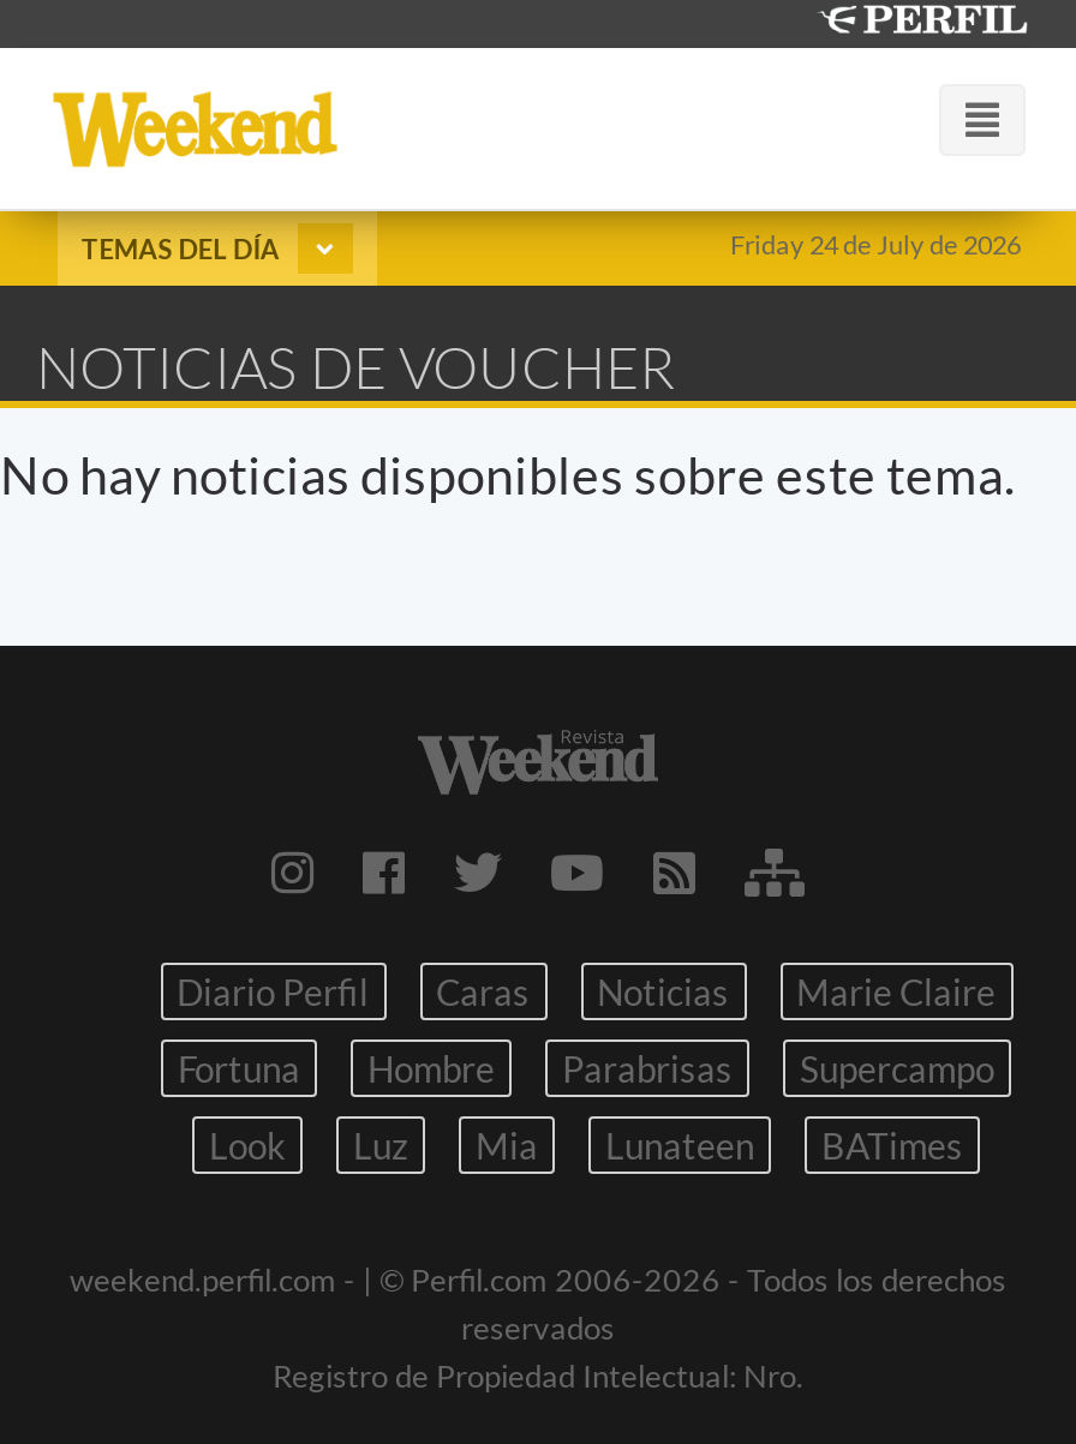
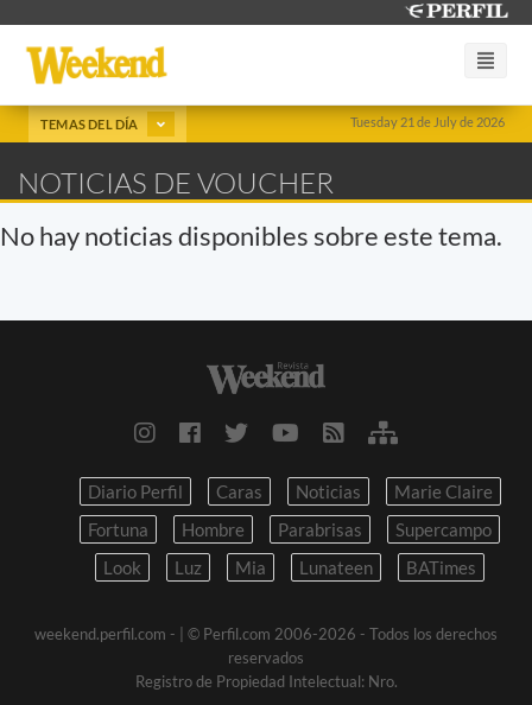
- Friday 24 de July de 2026
+ Tuesday 21 de July de 2026
